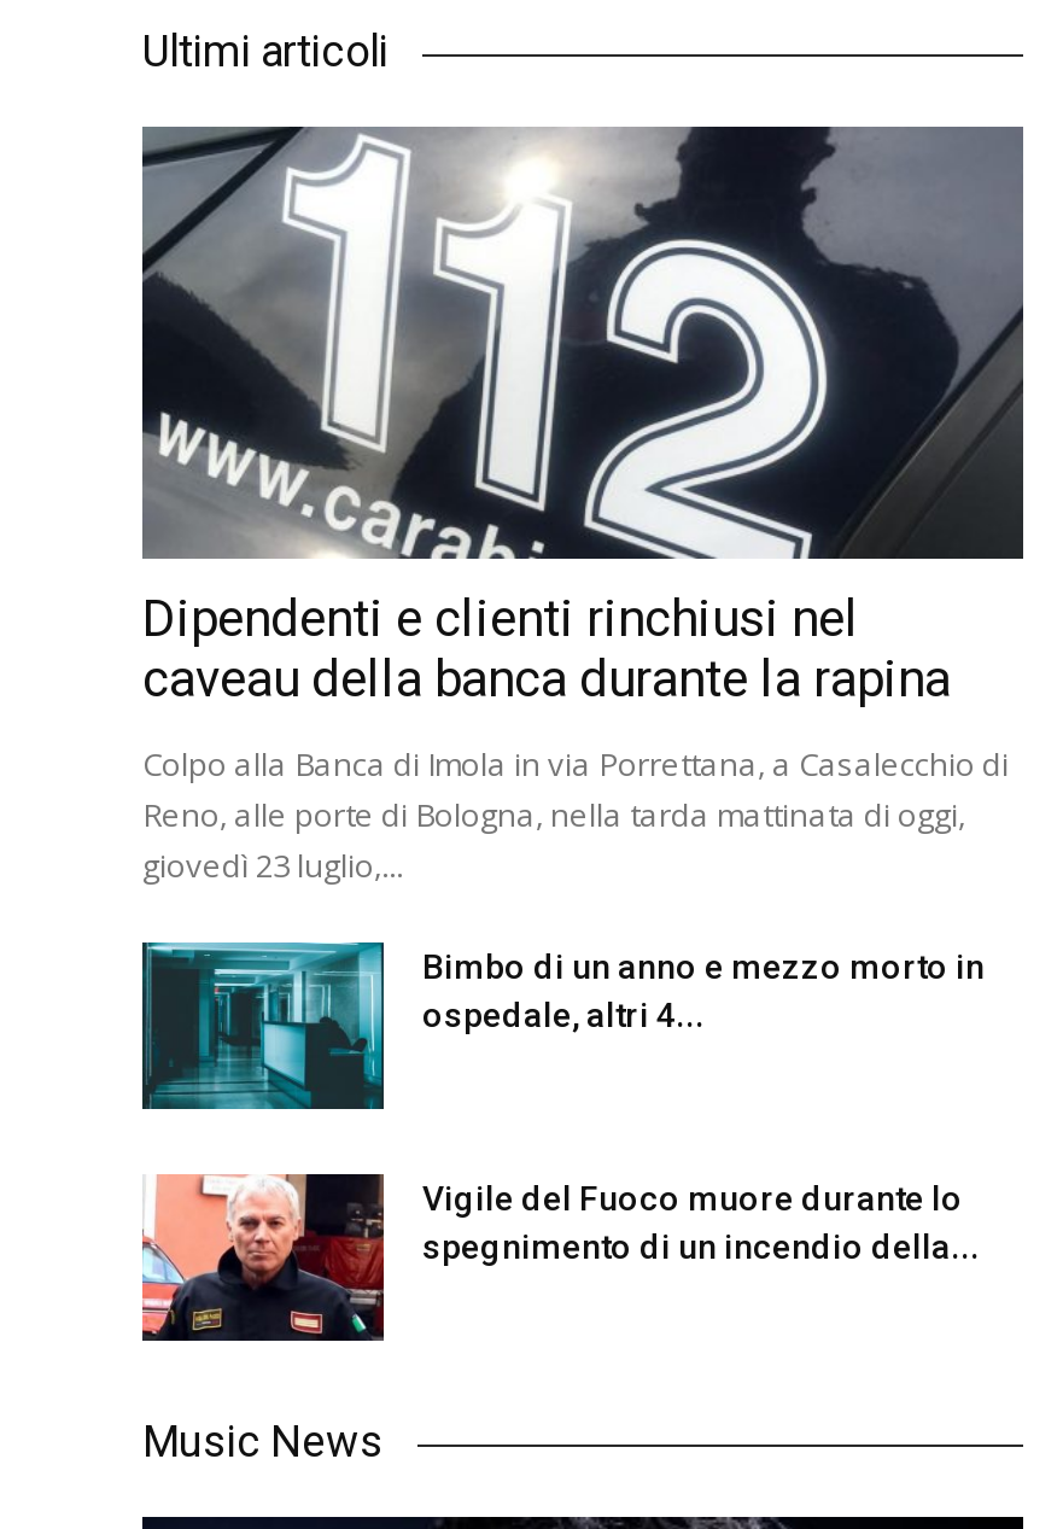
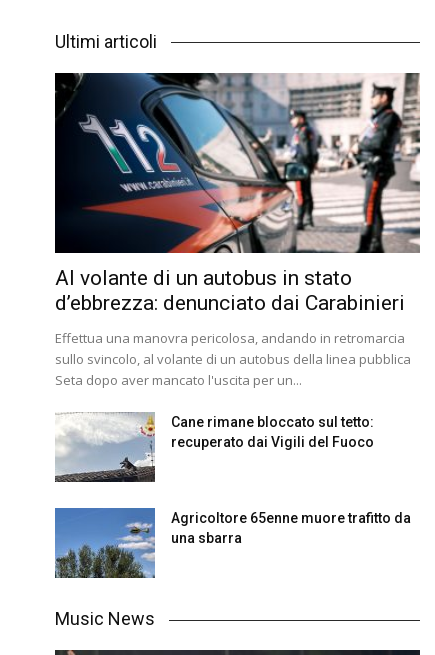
- [image]
- Dipendenti e clienti rinchiusi nel
- caveau della banca durante la rapina
+ [image]
+ Al volante di un autobus in stato
+ d’ebbrezza: denunciato dai Carabinieri

- Colpo alla Banca di Imola in via Porrettana, a Casalecchio di
- Reno, alle porte di Bologna, nella tarda mattinata di oggi,
- giovedì 23 luglio,...
+ Effettua una manovra pericolosa, andando in retromarcia
+ sullo svincolo, al volante di un autobus della linea pubblica
+ Seta dopo aver mancato l'uscita per un...

- [image]
- Bimbo di un anno e mezzo morto in
- ospedale, altri 4...
+ [image]
+ Cane rimane bloccato sul tetto:
+ recuperato dai Vigili del Fuoco

- [image]
- Vigile del Fuoco muore durante lo
- spegnimento di un incendio della...
+ [image]
+ Agricoltore 65enne muore trafitto da
+ una sbarra
